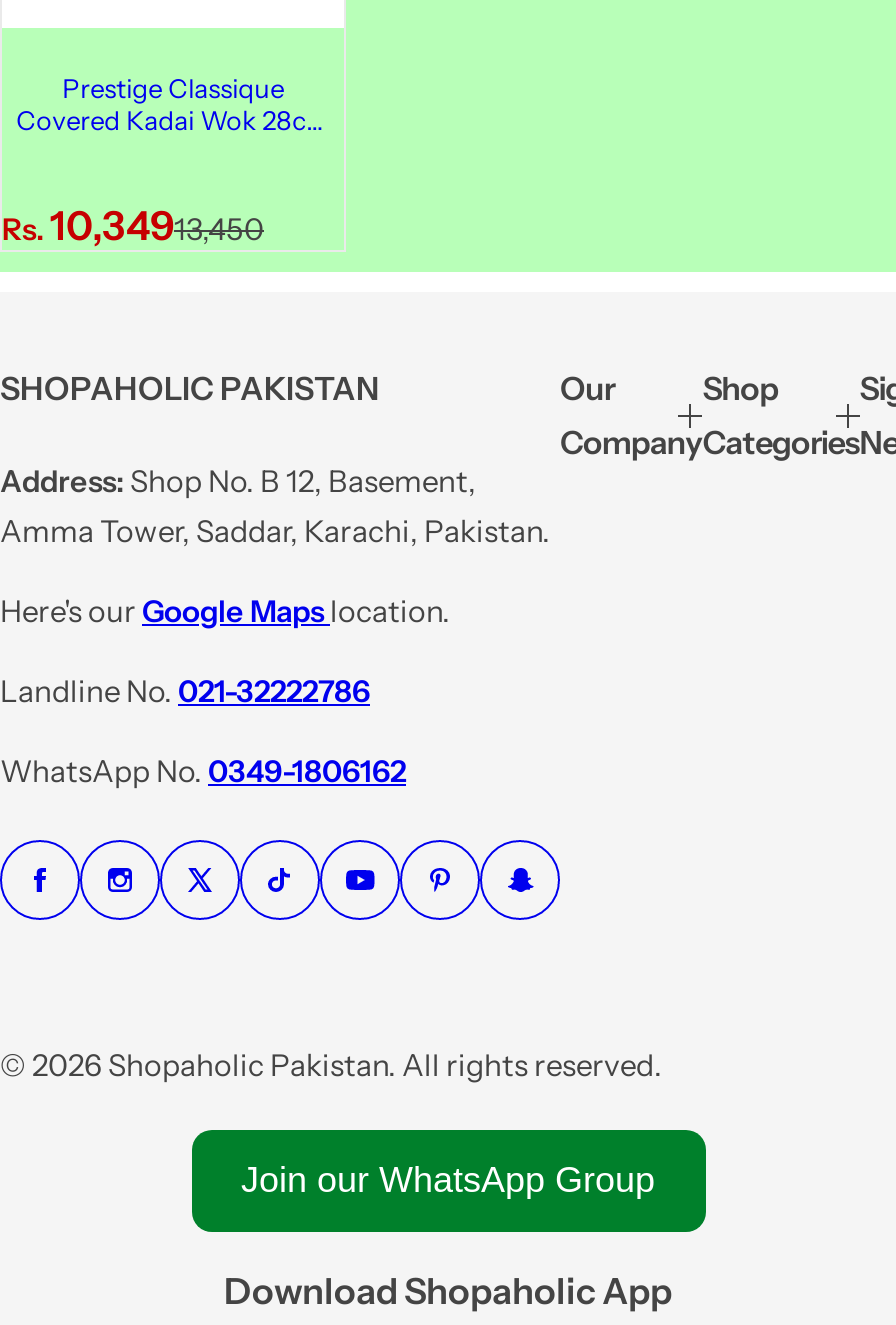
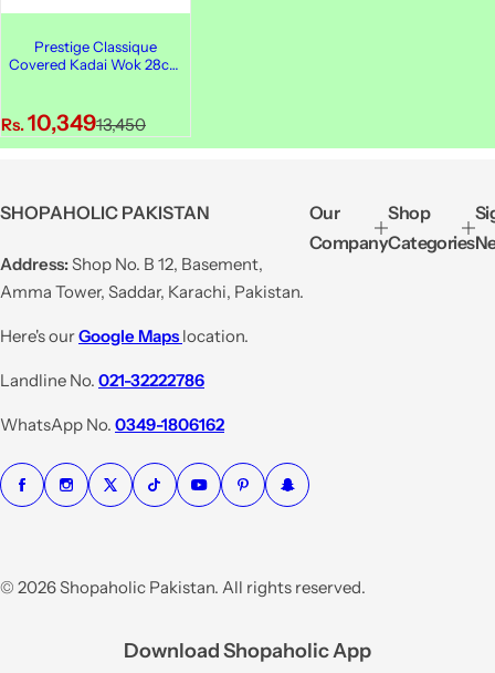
- Join our WhatsApp Group
